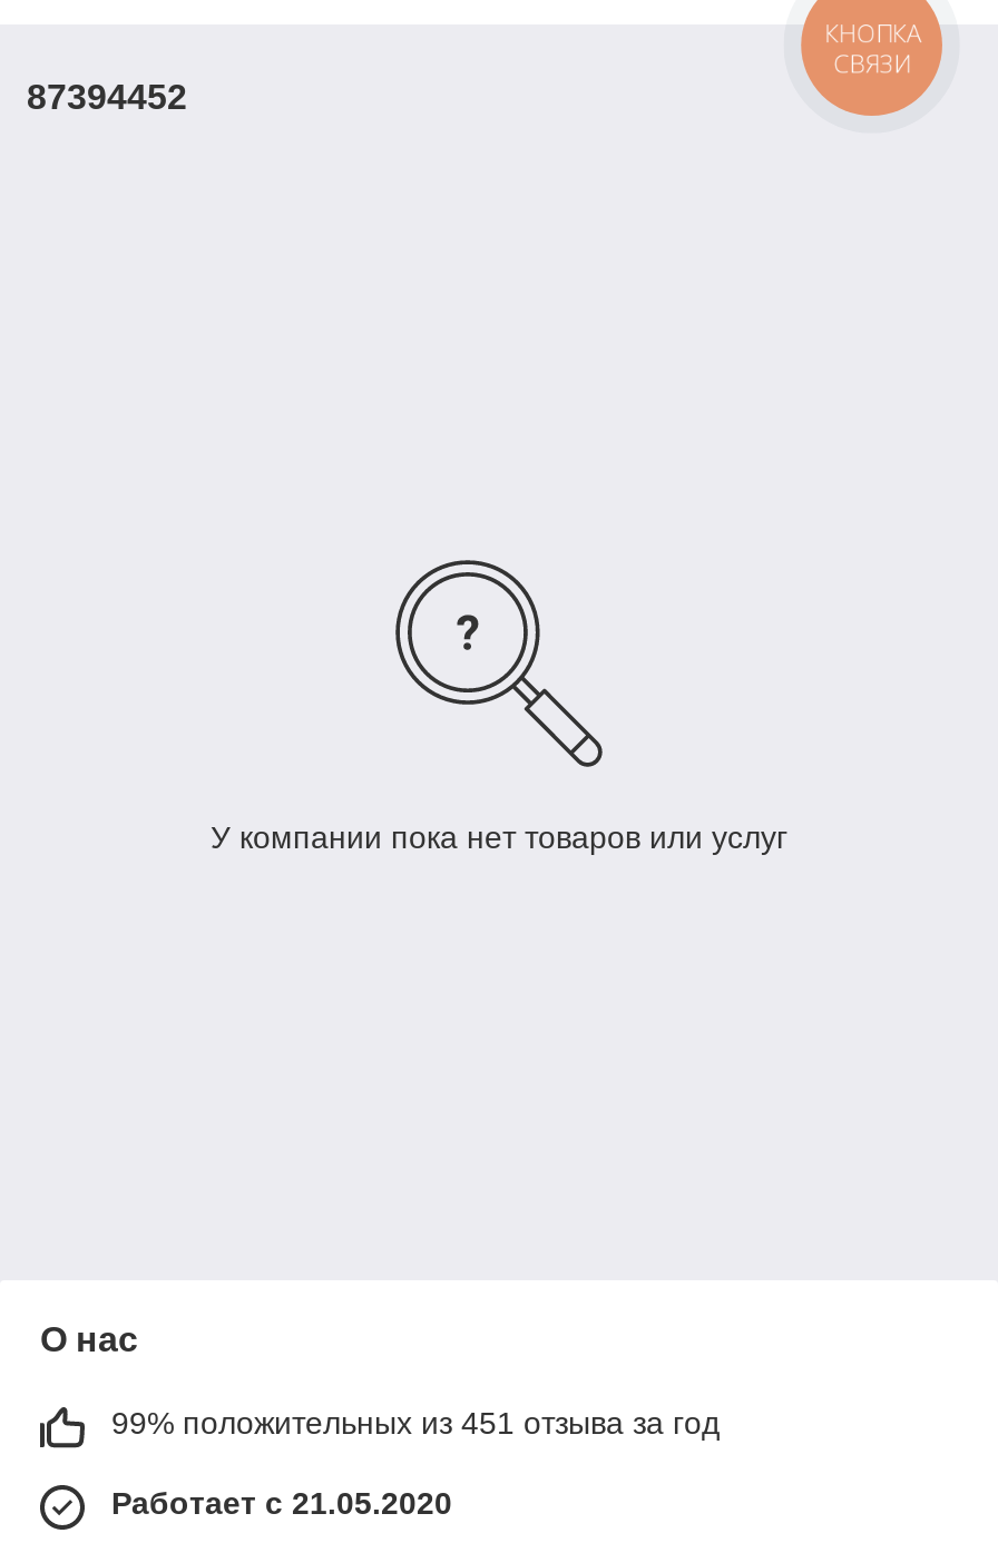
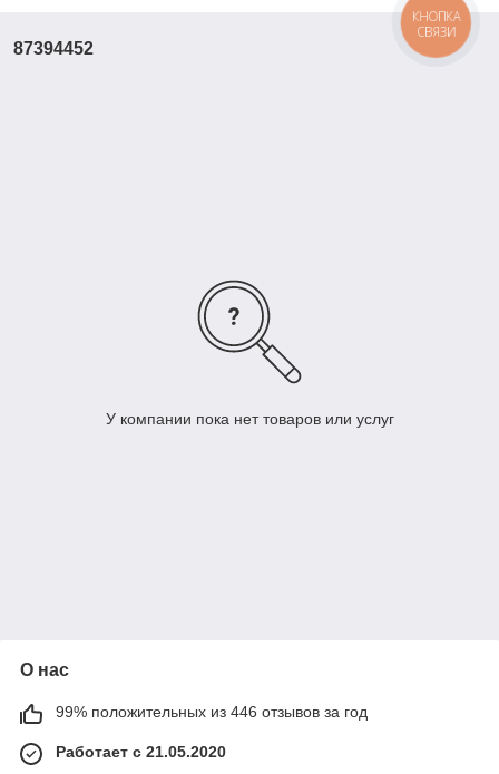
- 99% положительных из 451 отзыва за год
+ 99% положительных из 446 отзывов за год
